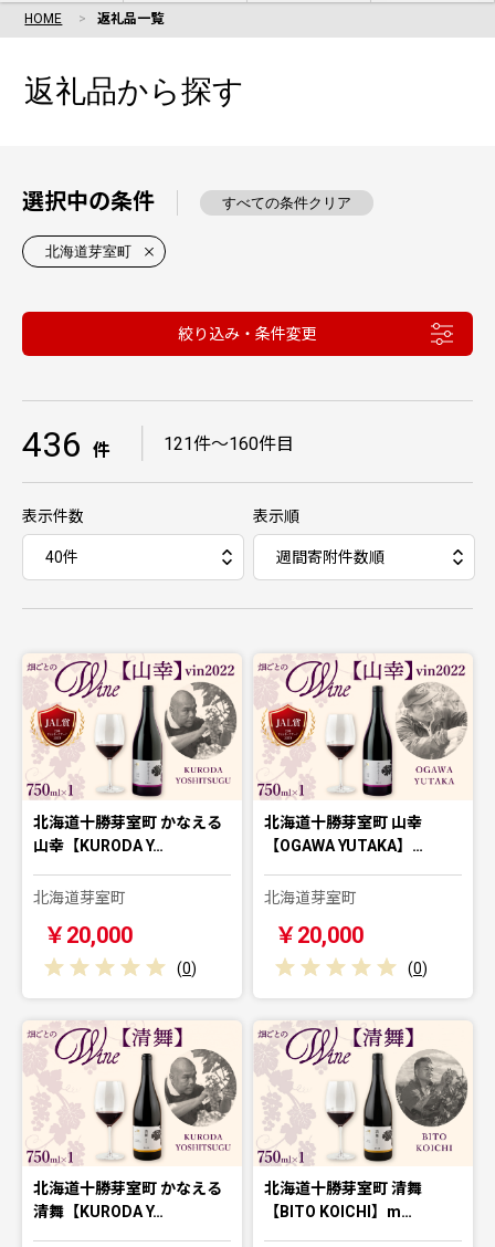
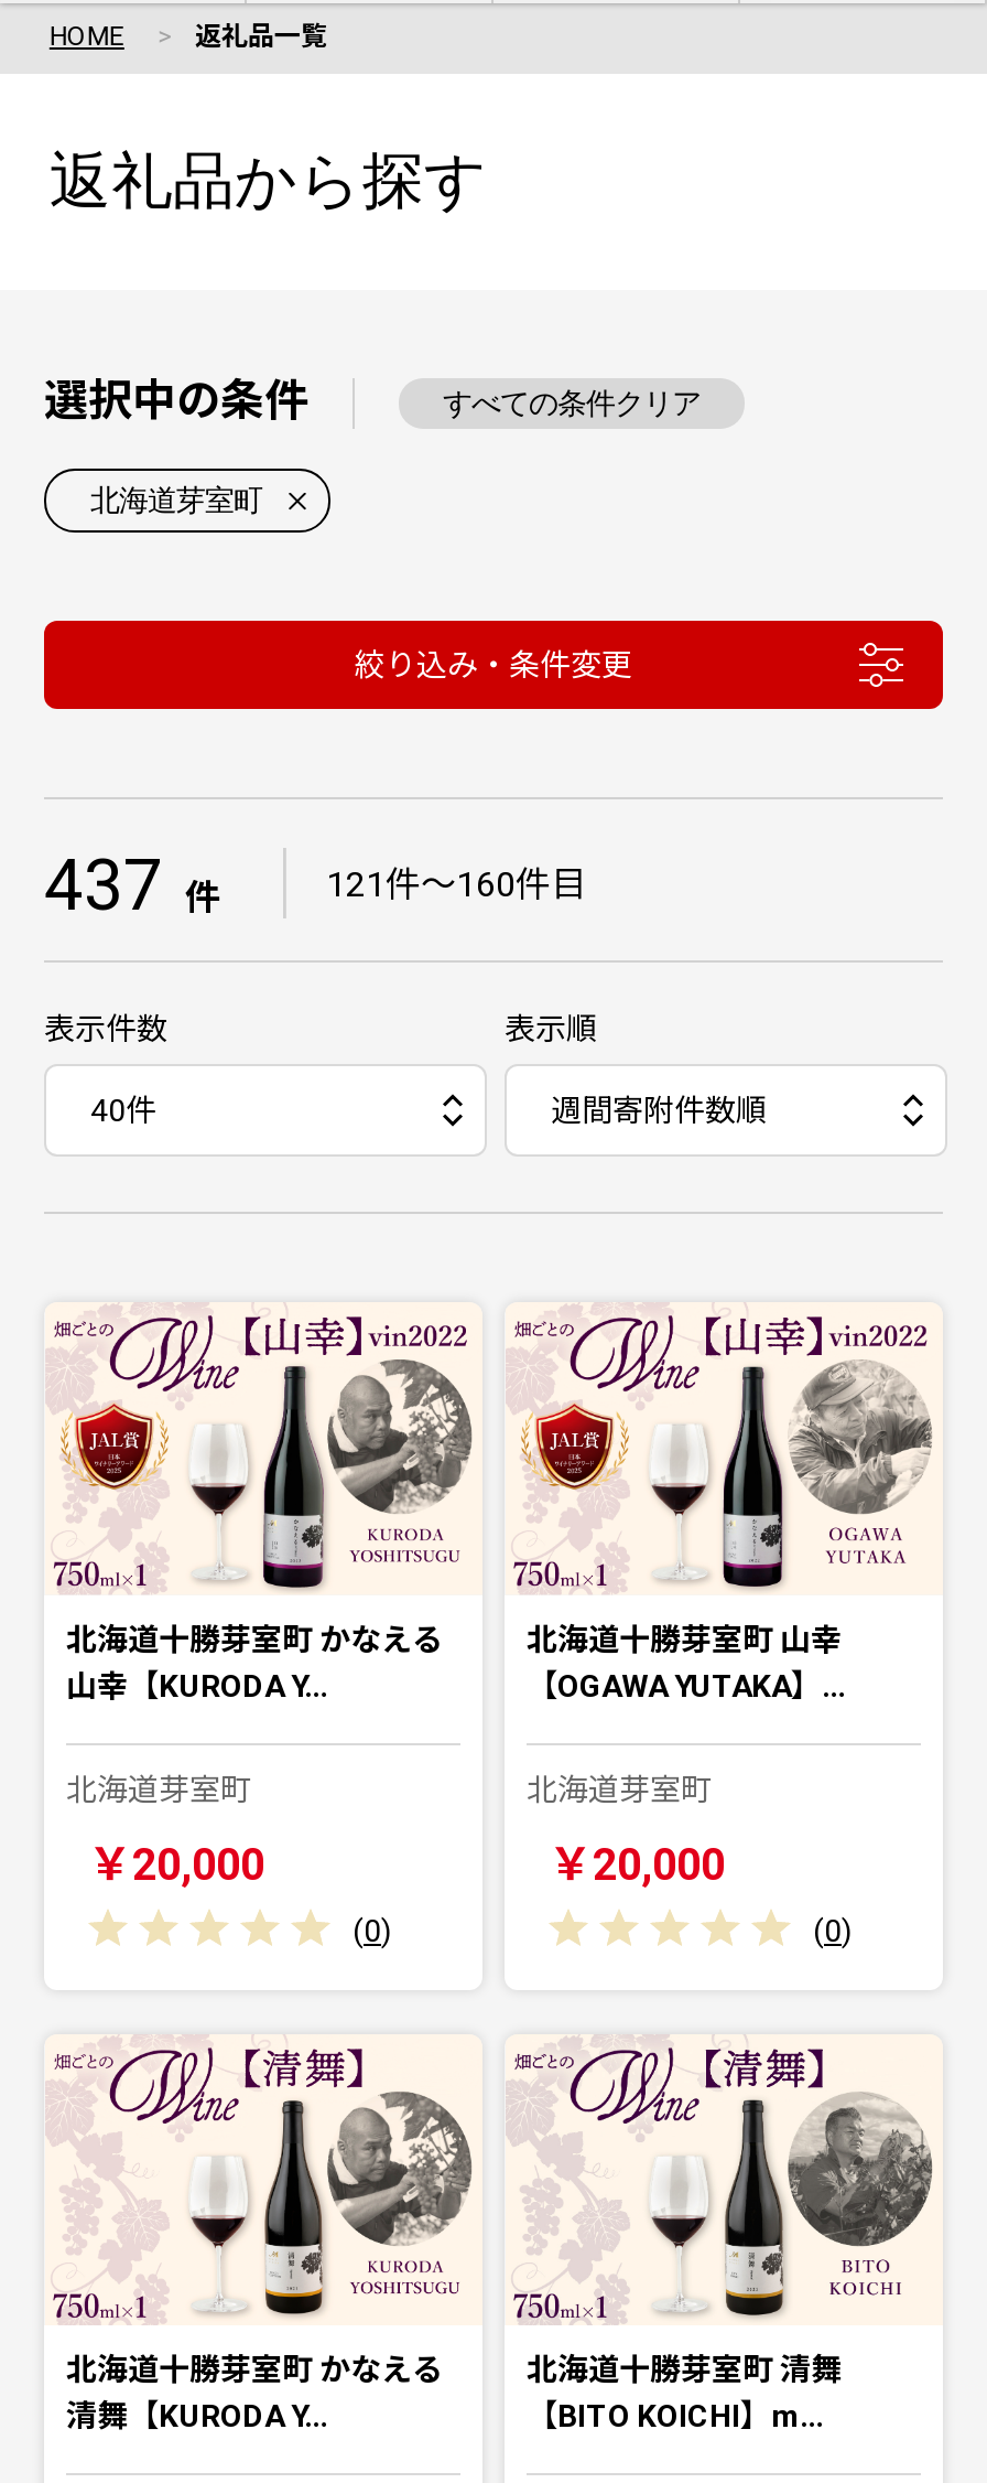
- 436 件 ｜ 121件〜160件目
+ 437 件 ｜ 121件〜160件目
